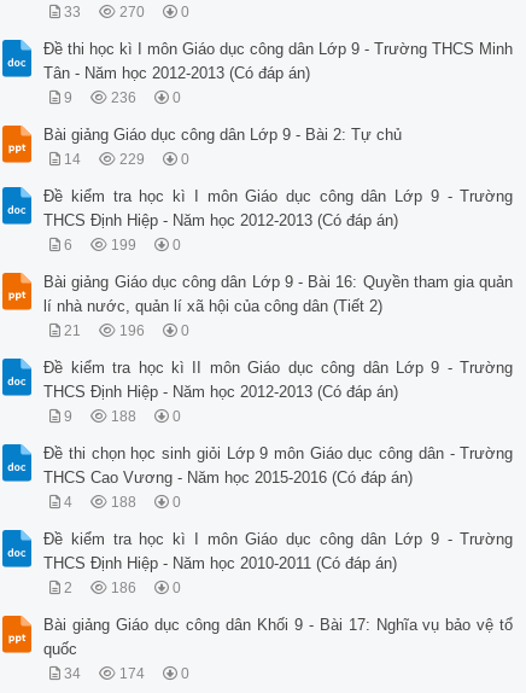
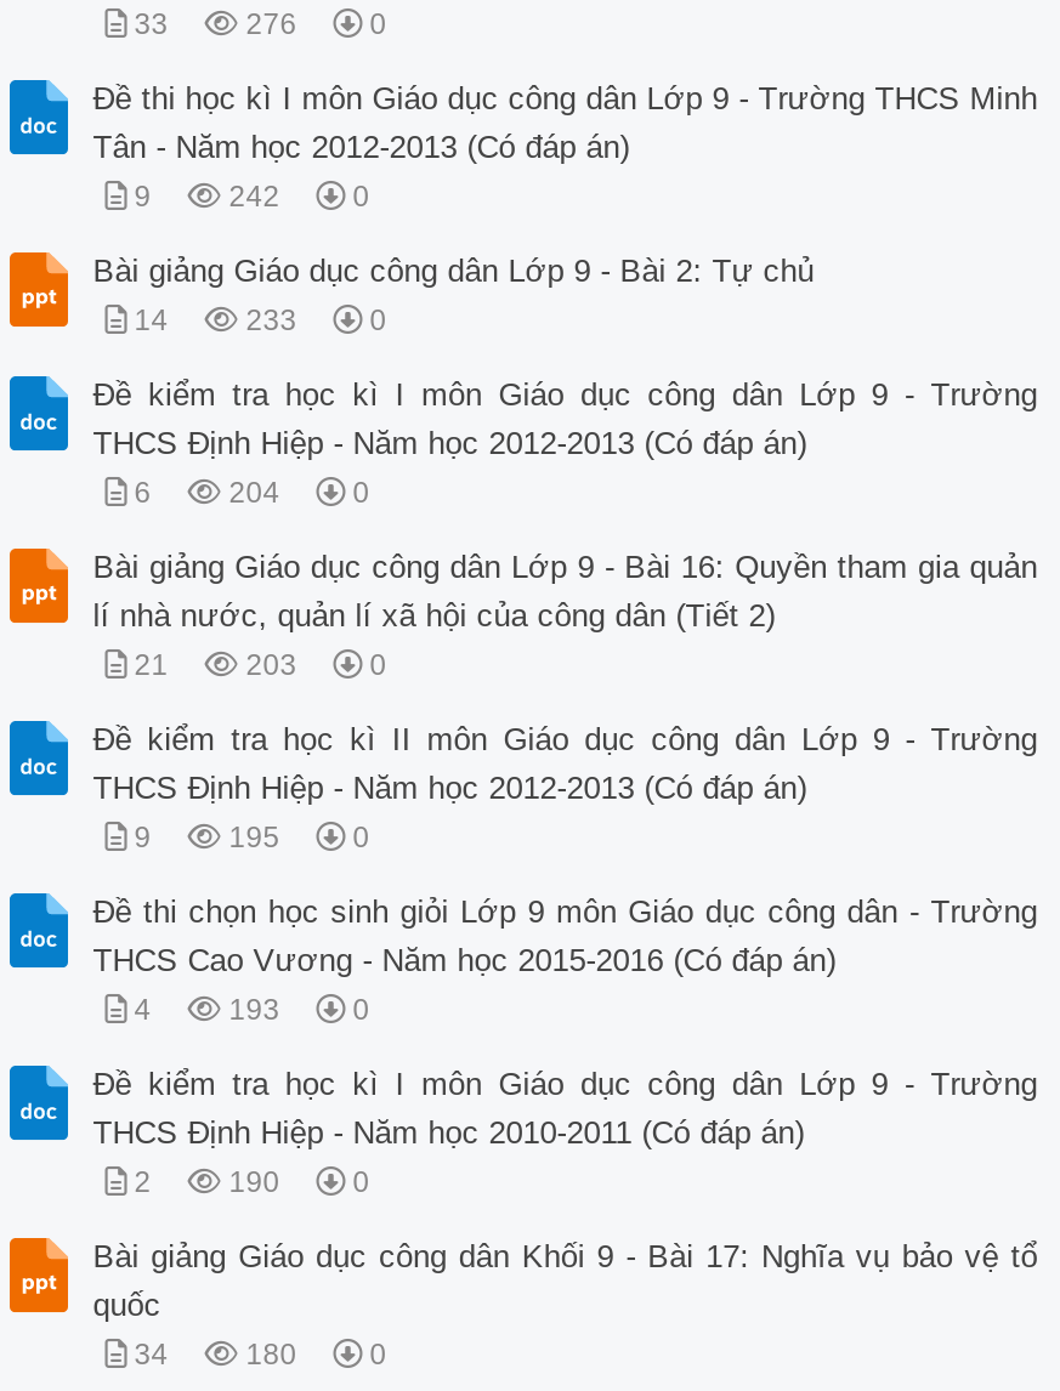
- 270
+ 276

- 236
+ 242

- 229
+ 233

- 199
+ 204

- 196
+ 203

- 188
+ 195

- 188
+ 193

- 186
+ 190

- 174
+ 180
